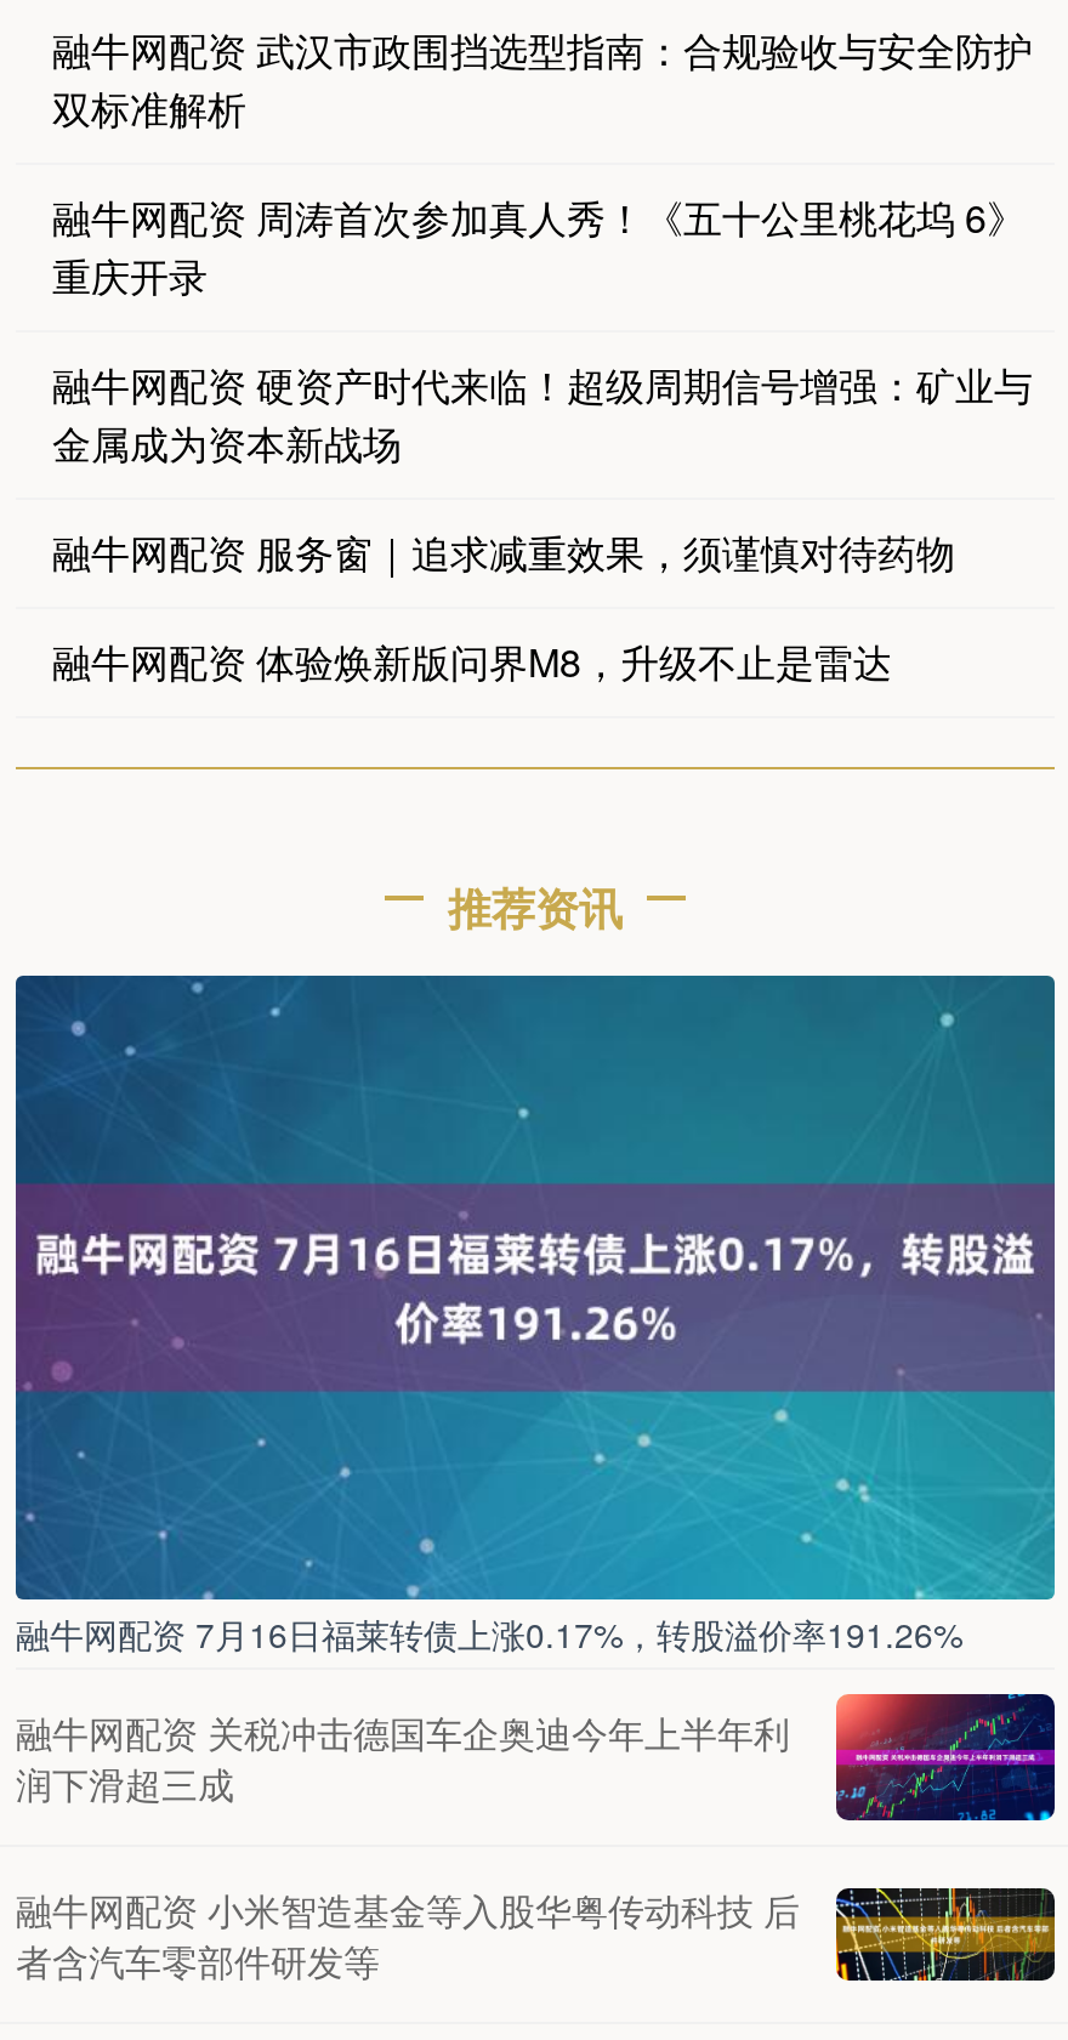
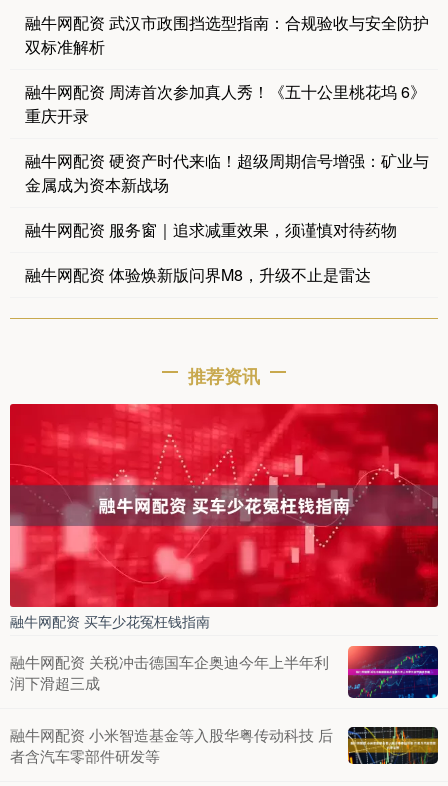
- [image]
- 融牛网配资 7月16日福莱转债上涨0.17%，转股溢价率191.26%
+ [image]
+ 融牛网配资 买车少花冤枉钱指南
